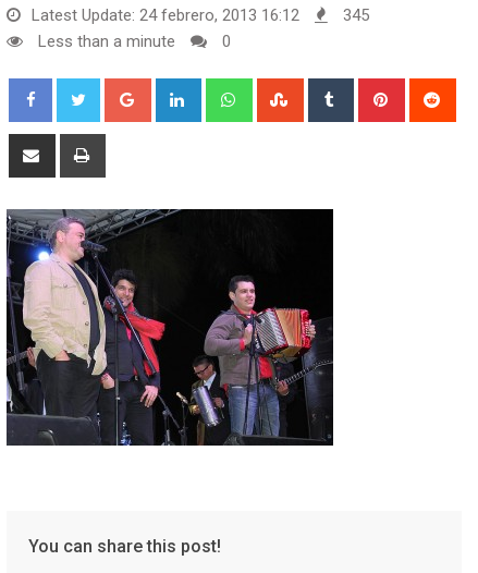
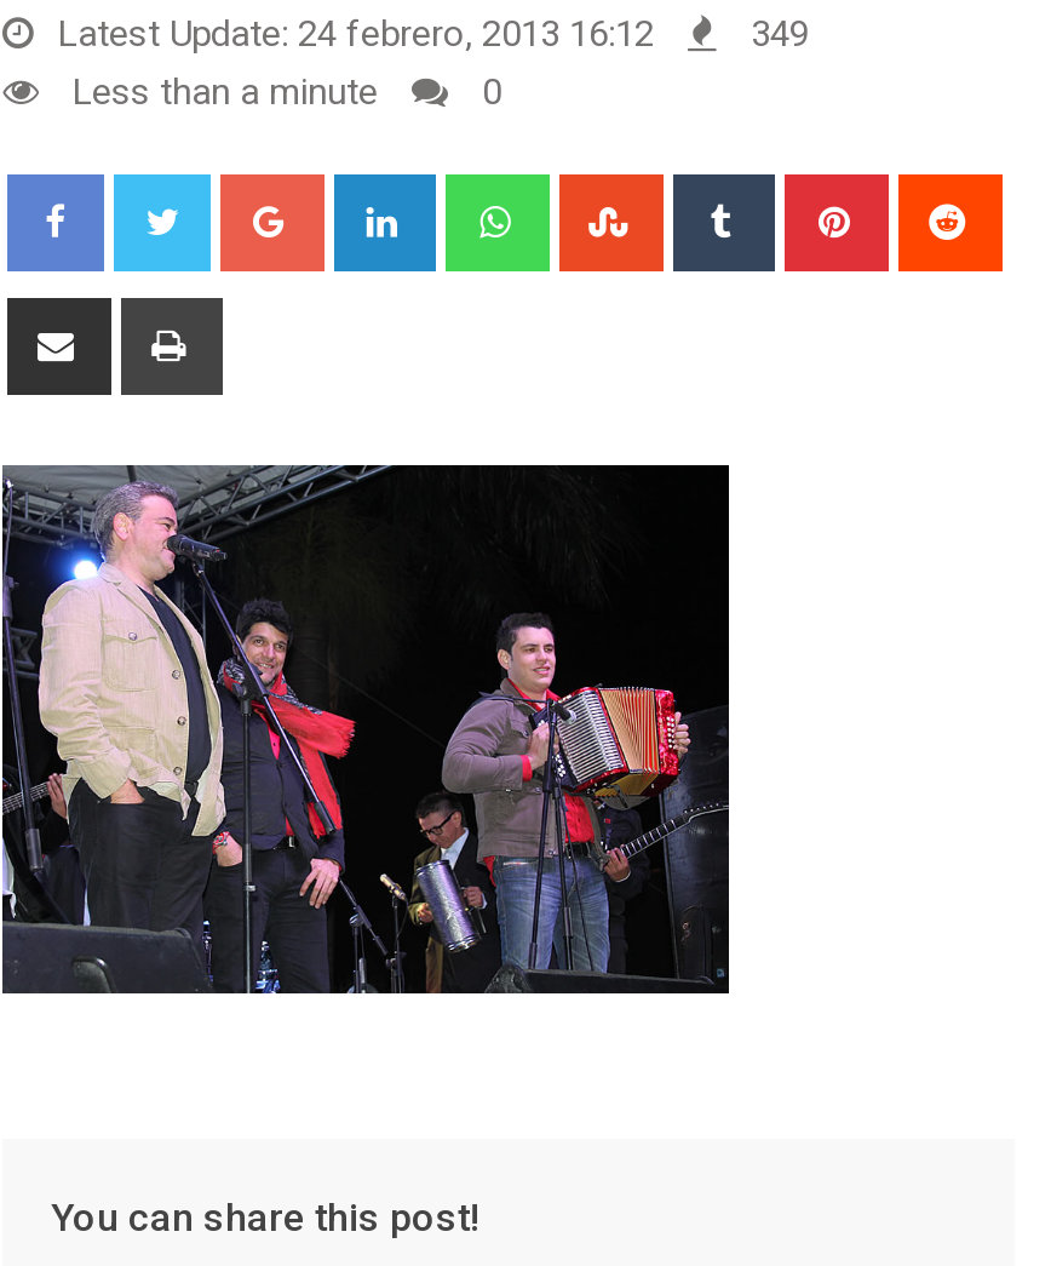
- Latest Update: 24 febrero, 2013 16:12 345
+ Latest Update: 24 febrero, 2013 16:12 349
